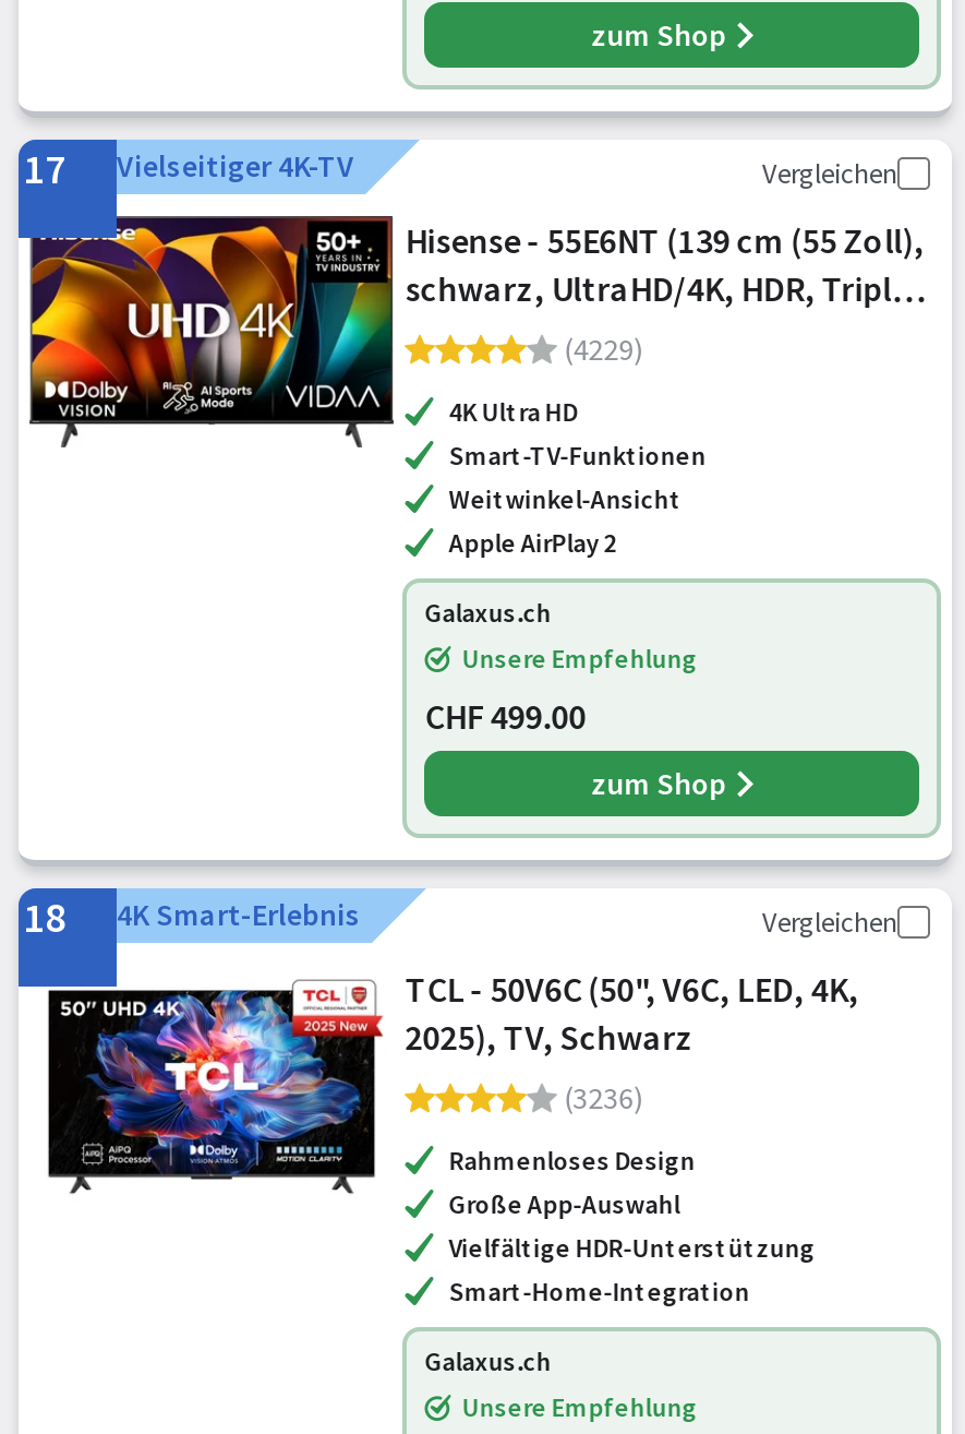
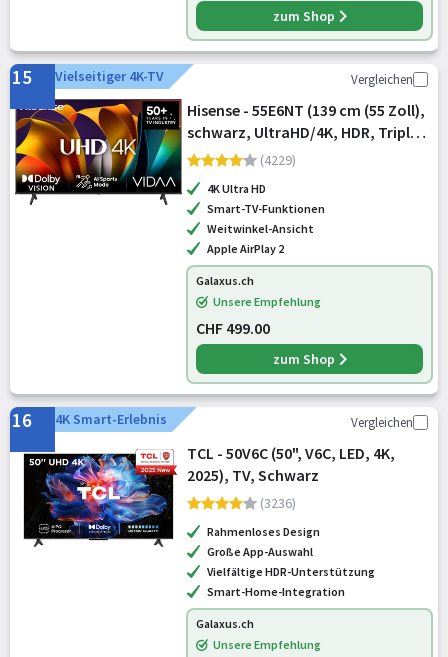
- 17 Vielseitiger 4K-TV
+ 15 Vielseitiger 4K-TV

- 18
+ 16
